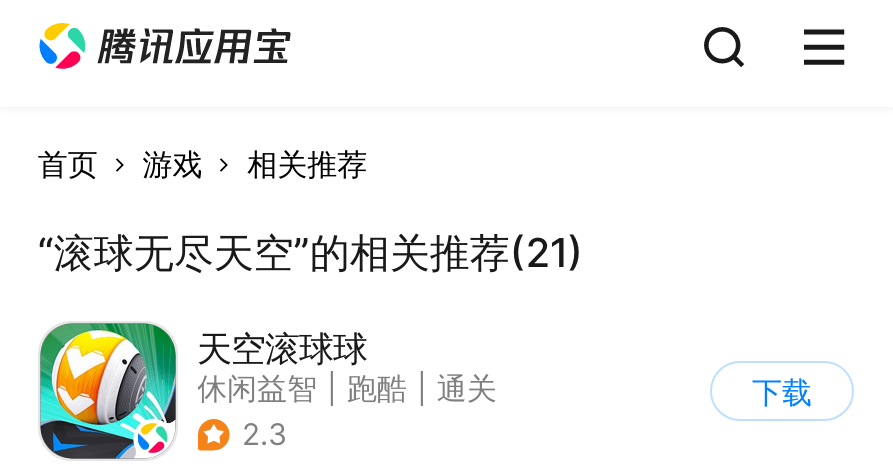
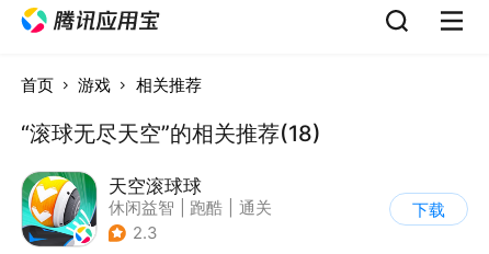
- “滚球无尽天空”的相关推荐(21)
+ “滚球无尽天空”的相关推荐(18)
